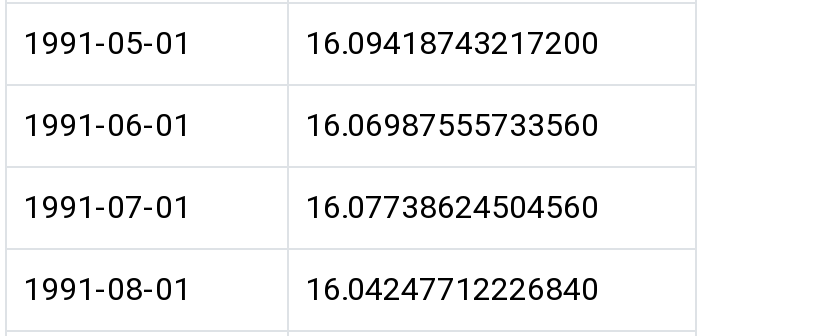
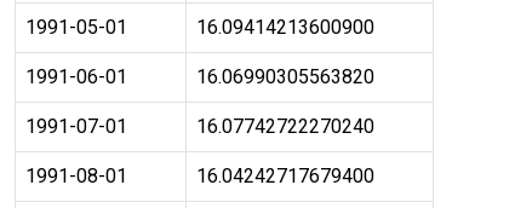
- 16.09418743217200
+ 16.09414213600900

- 16.06987555733560
+ 16.06990305563820

- 16.07738624504560
+ 16.07742722270240

- 16.04247712226840
+ 16.04242717679400
